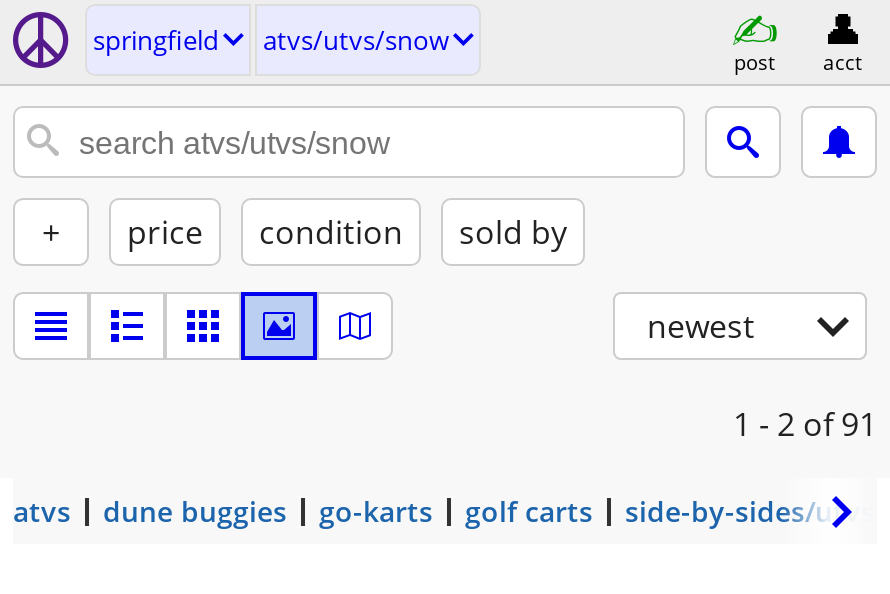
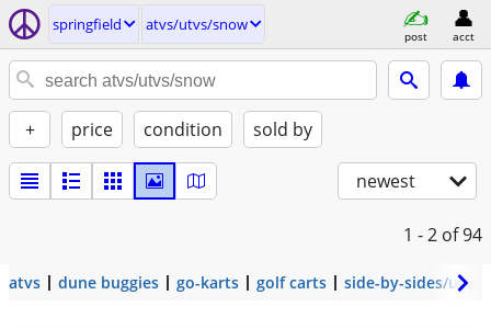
- 1 - 2 of 91
+ 1 - 2 of 94
